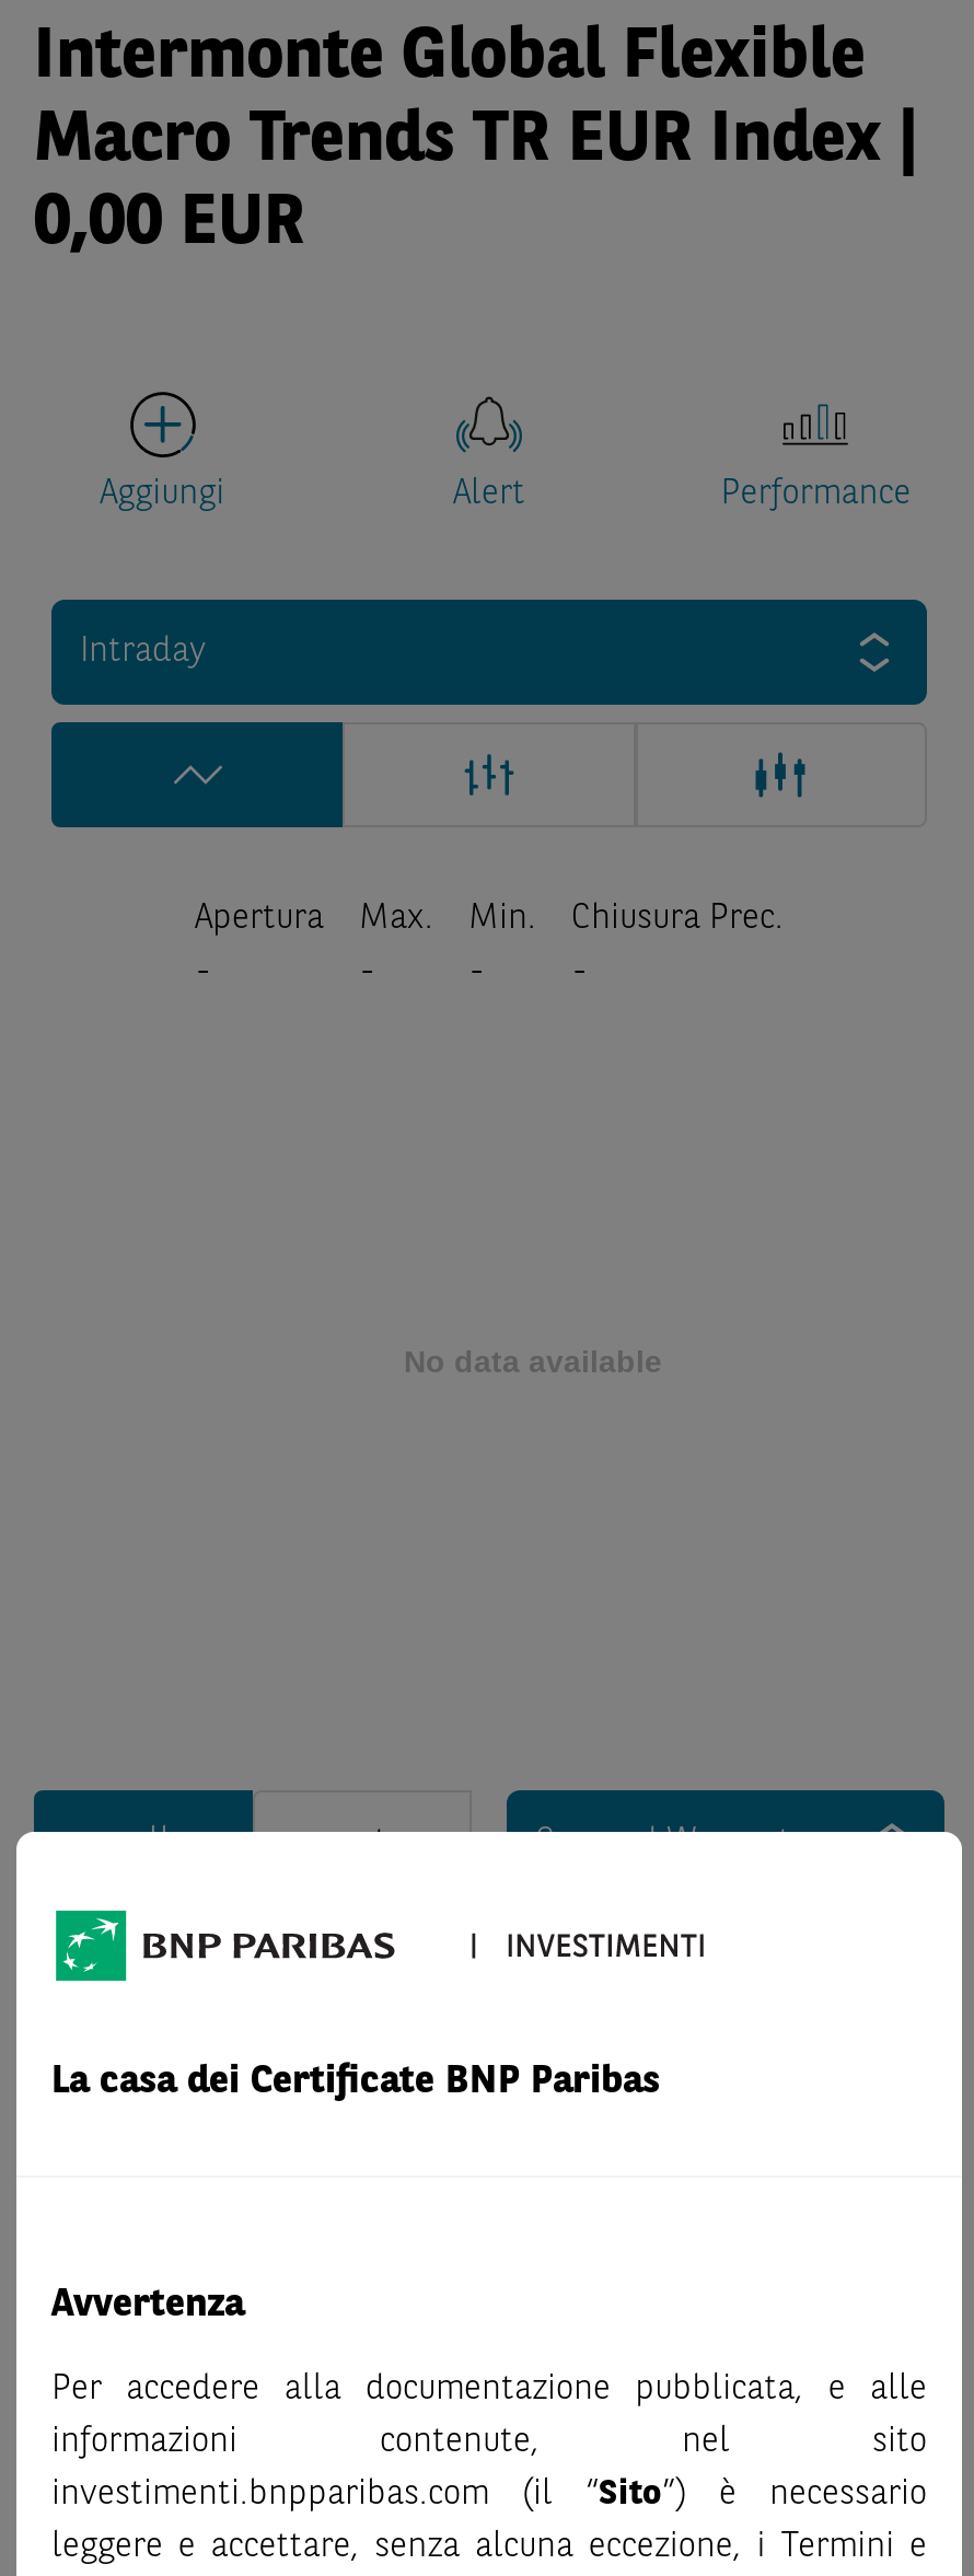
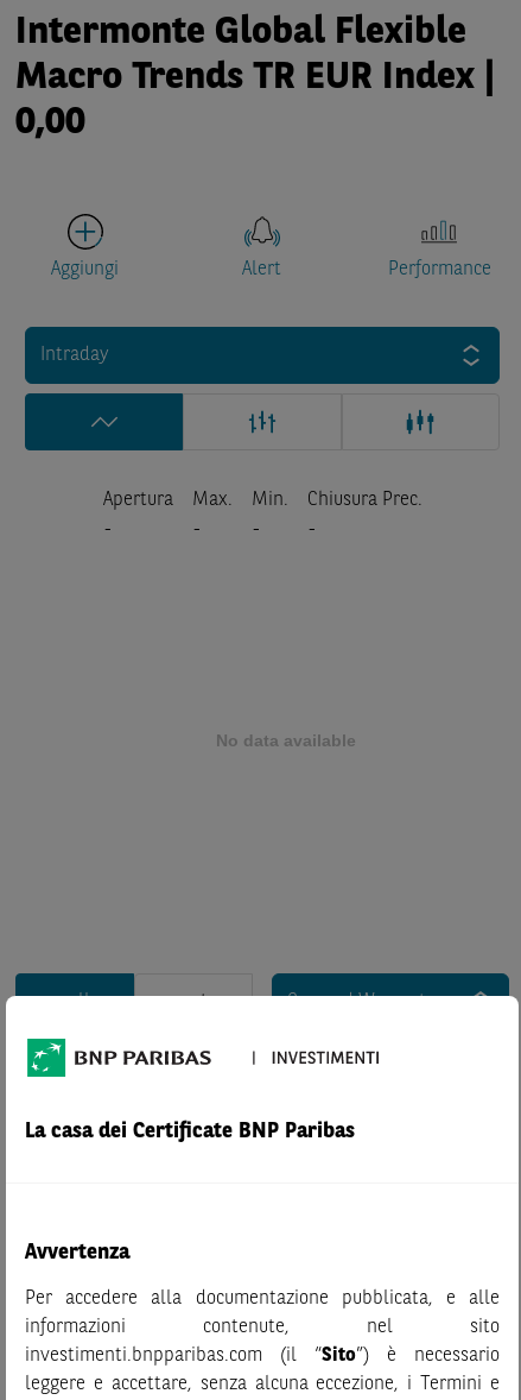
- 0,00 EUR
+ 0,00
